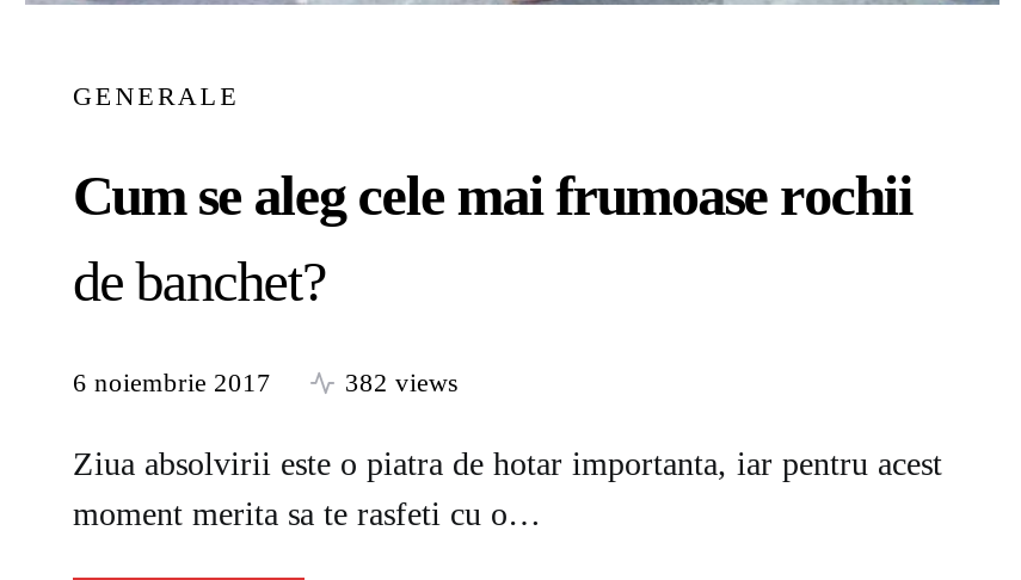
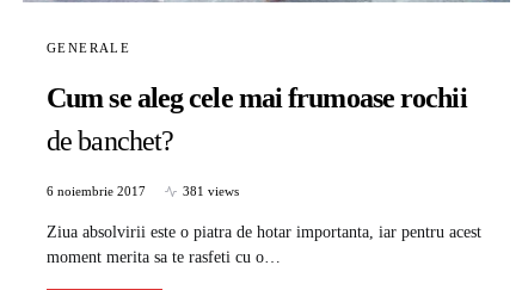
- 382 views
+ 381 views
